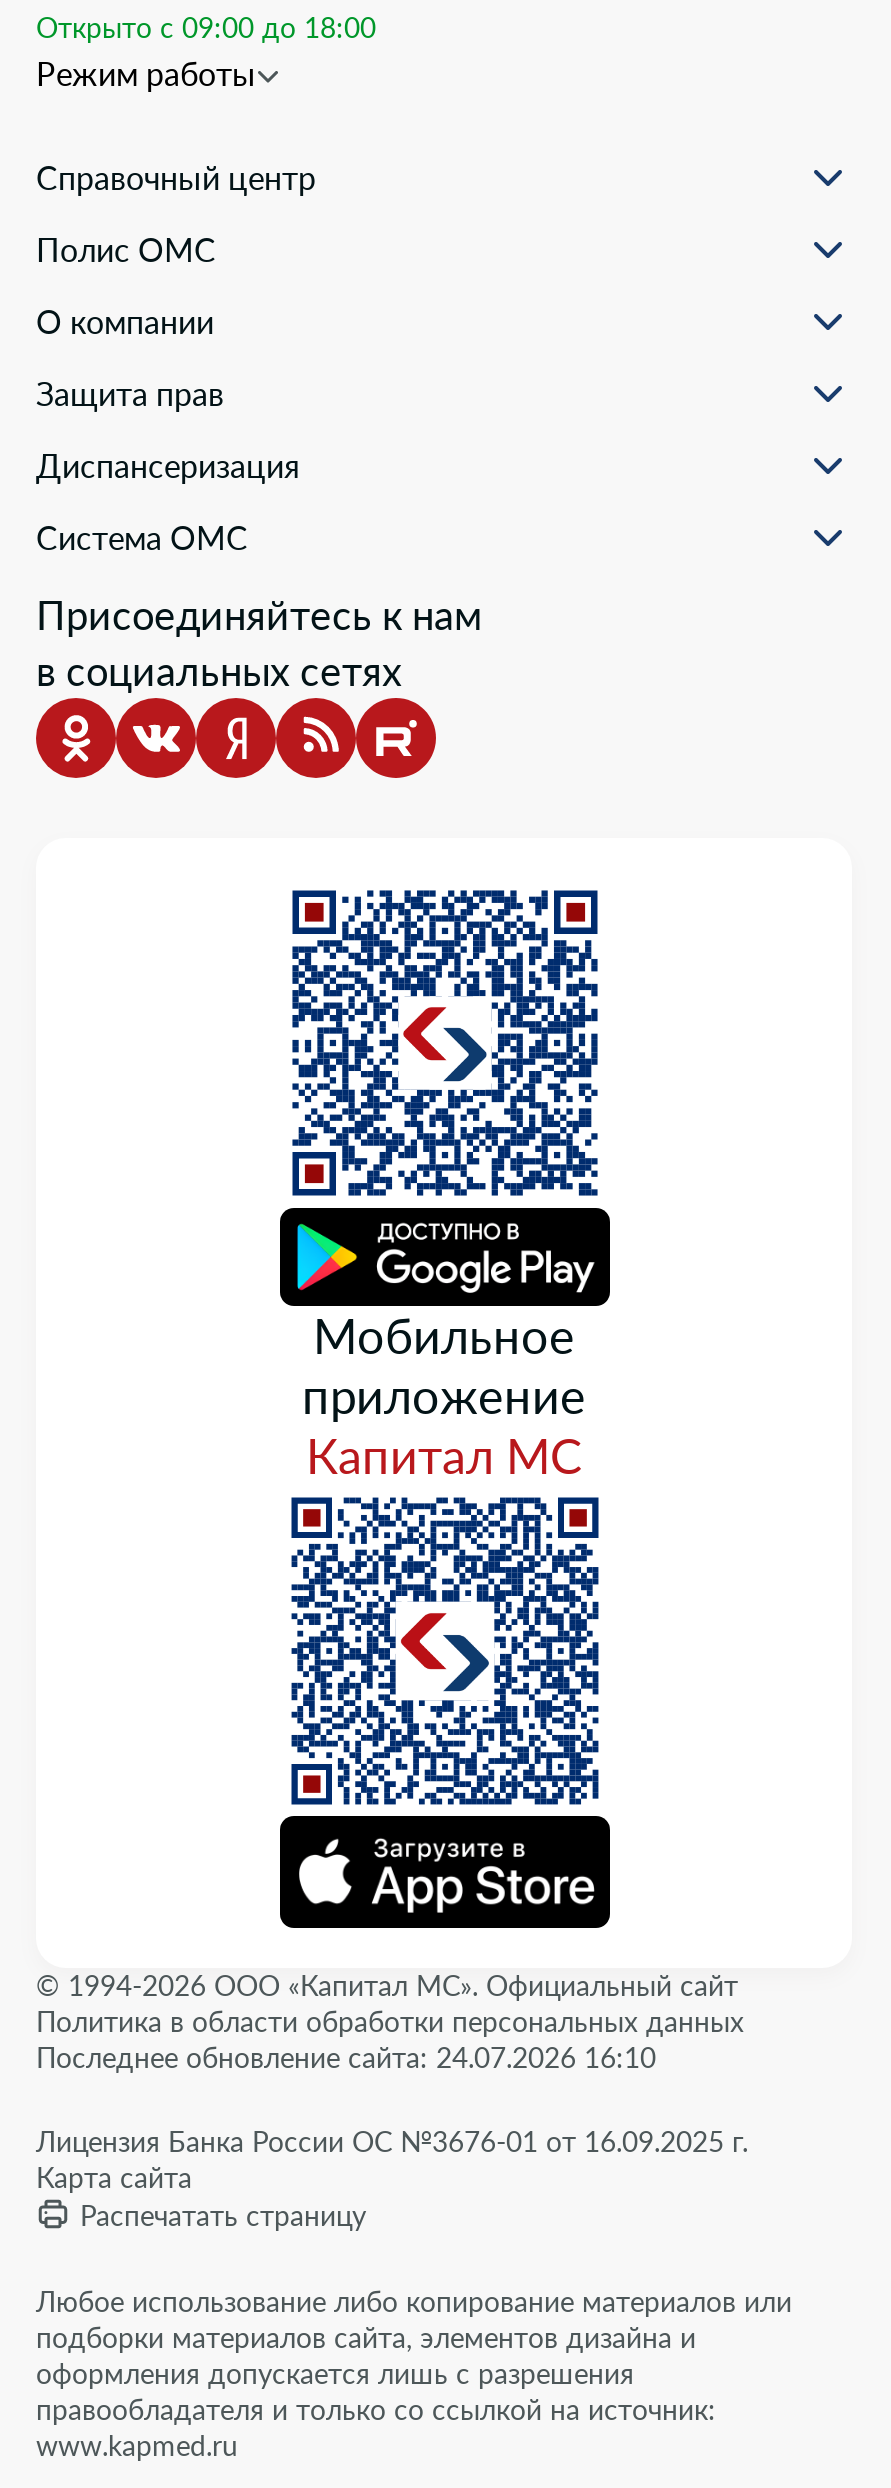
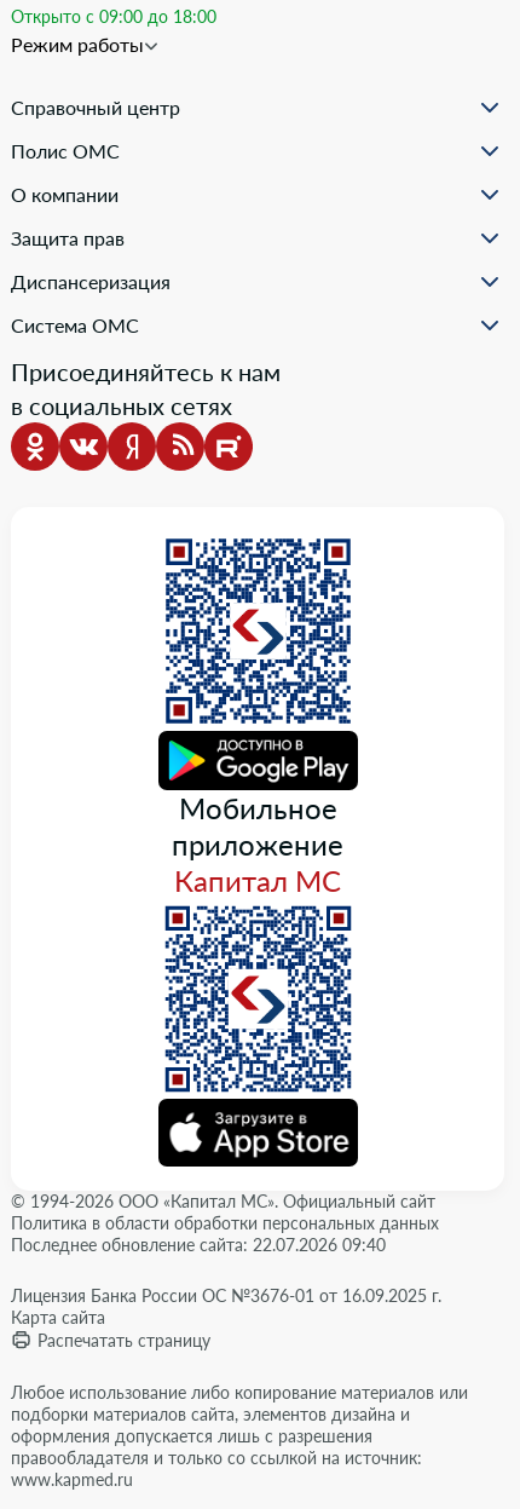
- Последнее обновление сайта: 24.07.2026 16:10
+ Последнее обновление сайта: 22.07.2026 09:40
